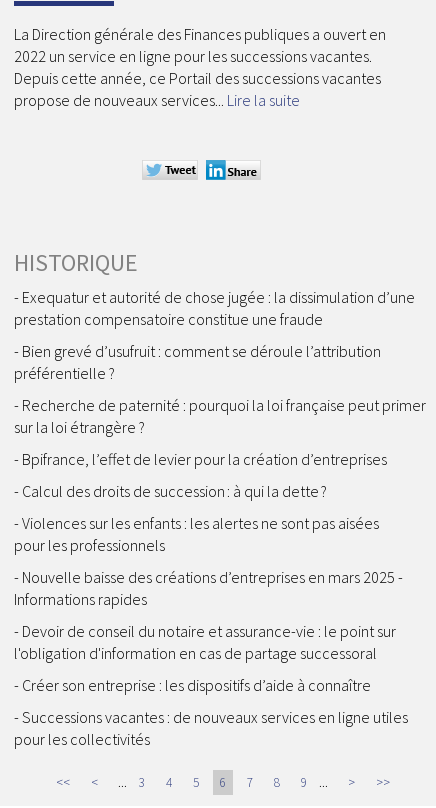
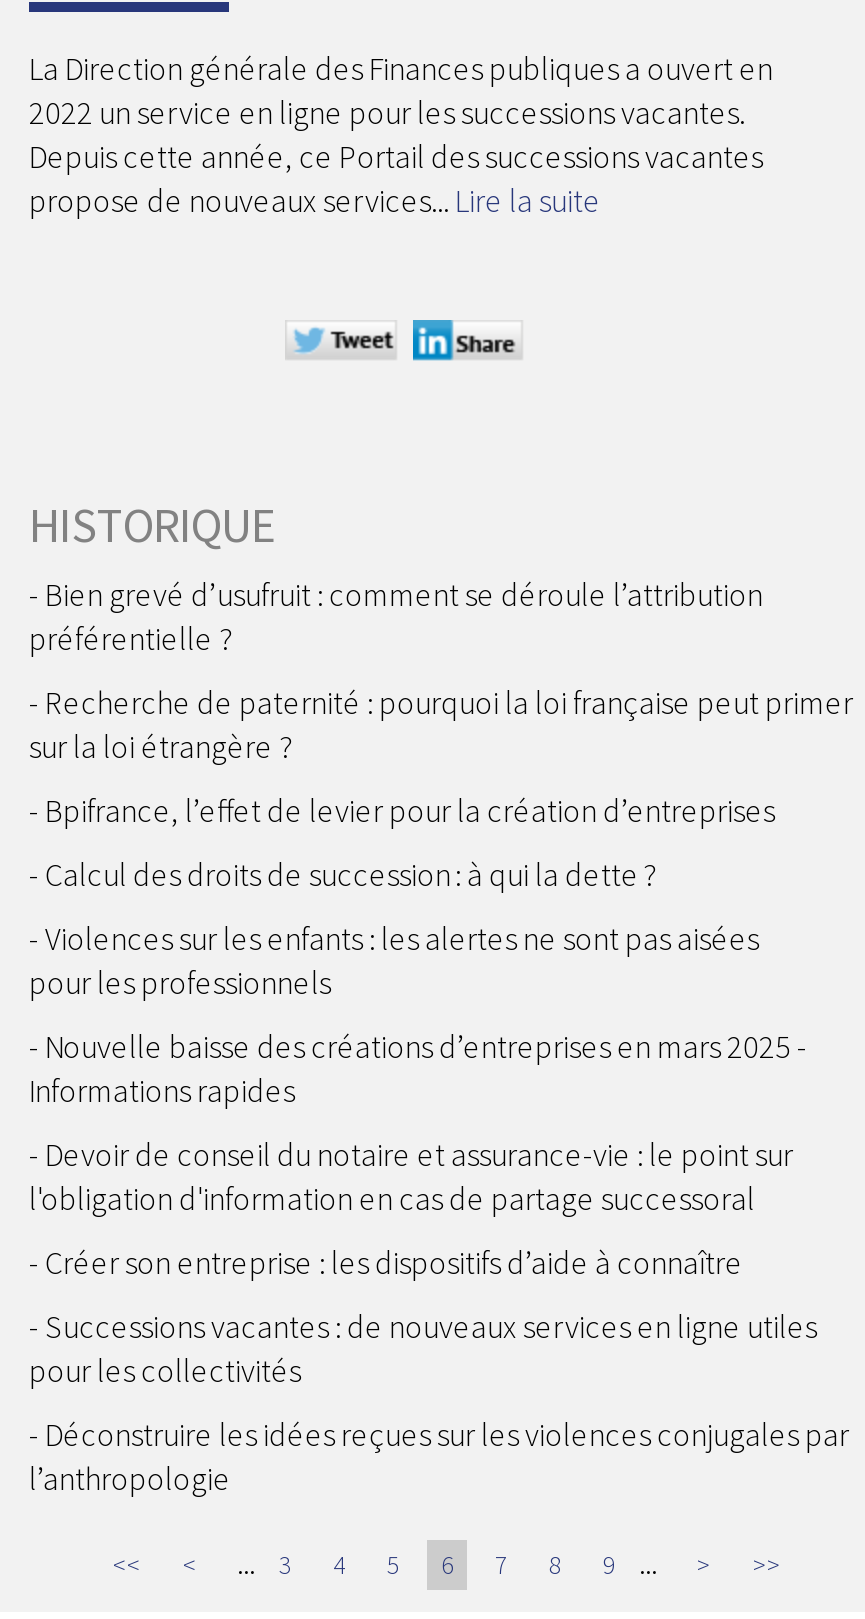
- Exequatur et autorité de chose jugée : la dissimulation d’une
- prestation compensatoire constitue une fraude

moved up: Bien grevé d’usufruit : comment se déroule l’attribution | préférentielle ? | Recherche de paternité : pourquoi la loi française peut primer | ... | Successions vacantes : de nouveaux services en ligne utiles | pour les collectivités

+ Déconstruire les idées reçues sur les violences conjugales par
+ l’anthropologie
